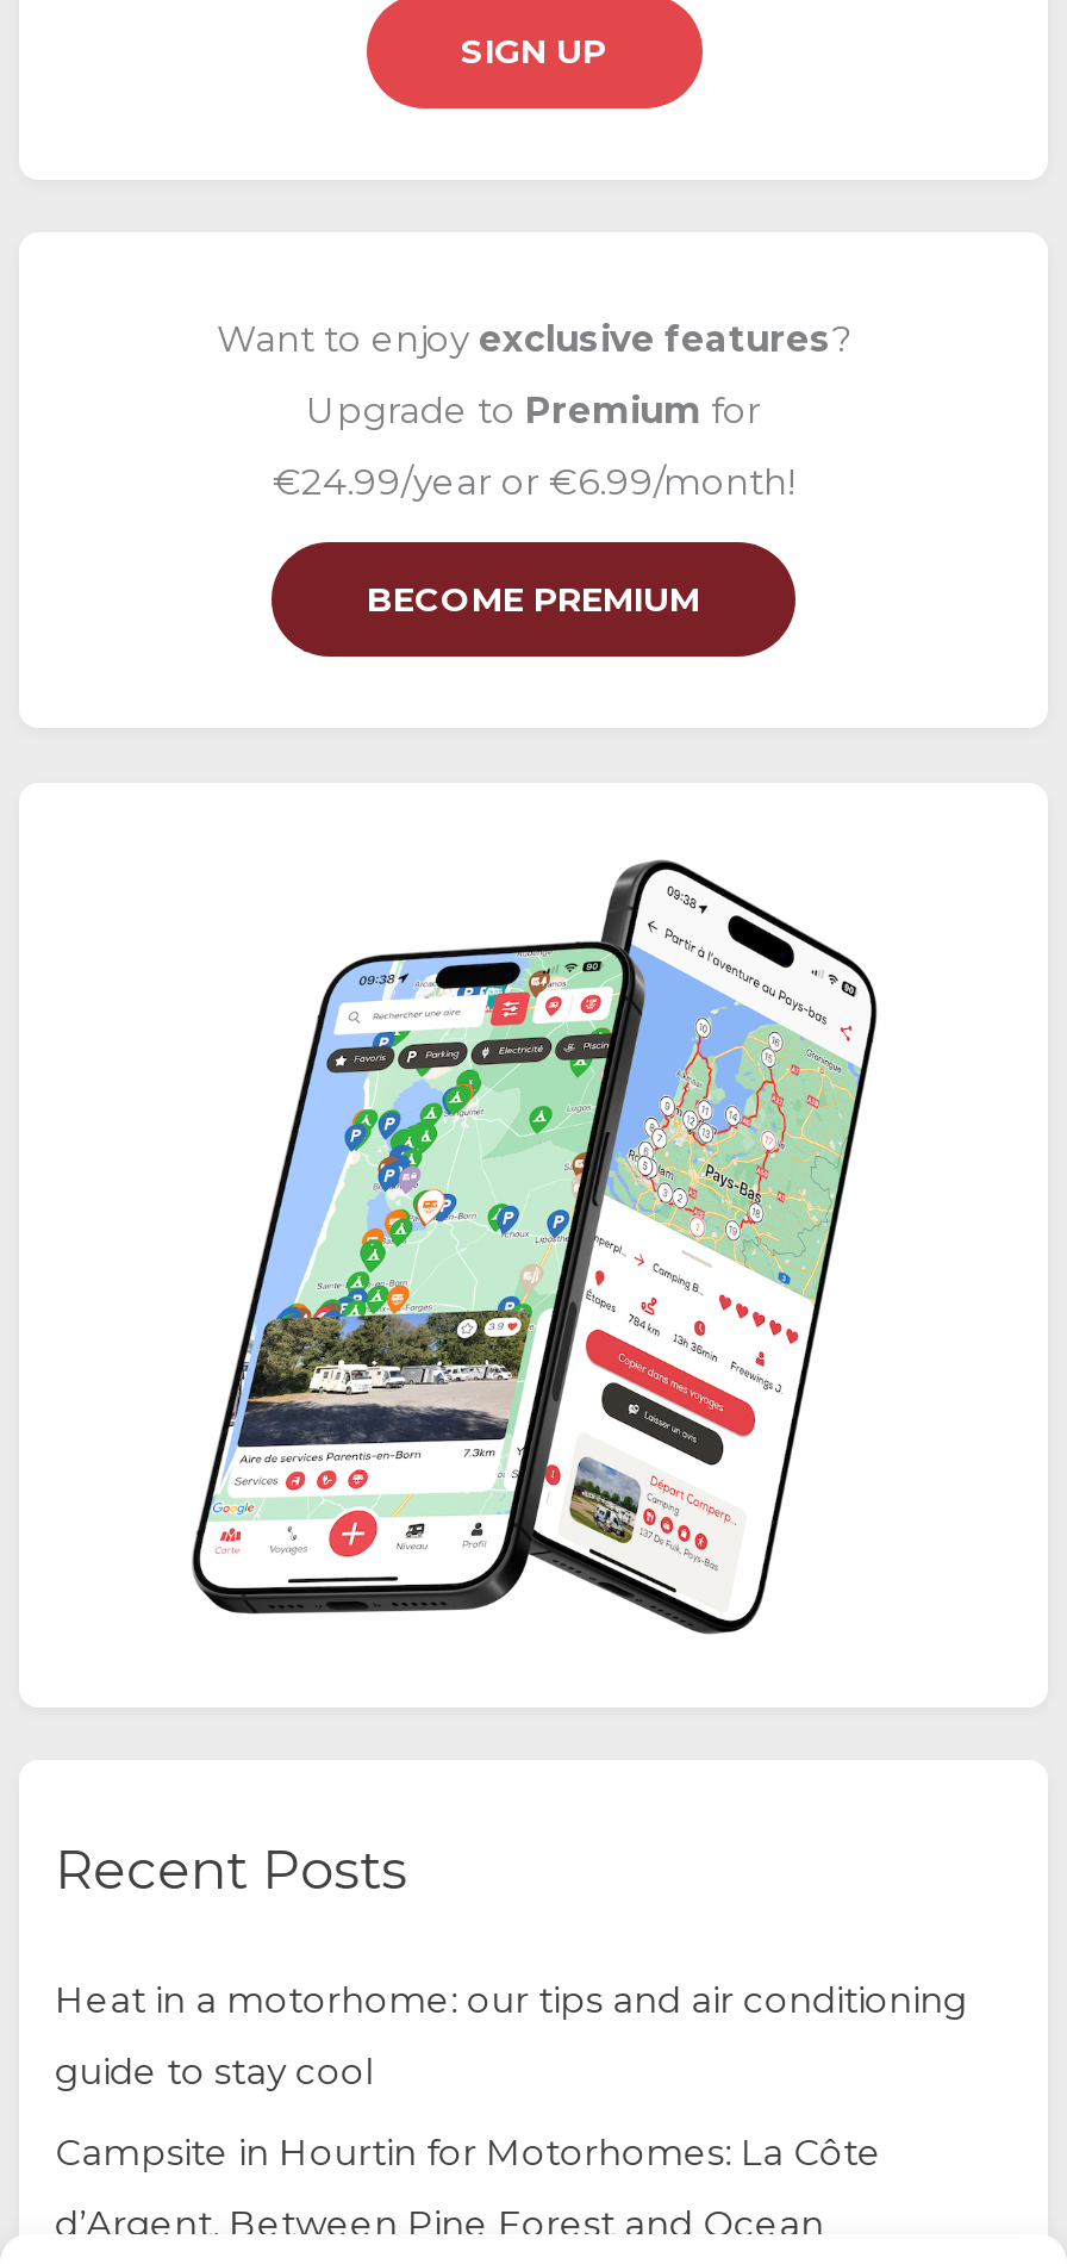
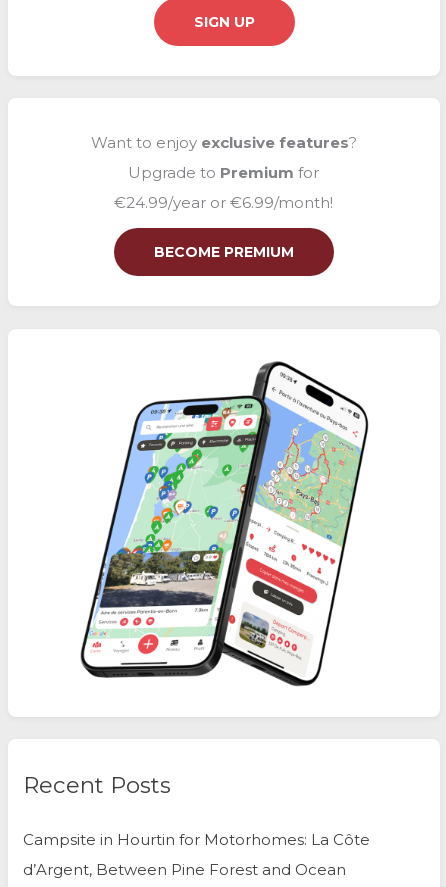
- Heat in a motorhome: our tips and air conditioning
- guide to stay cool
